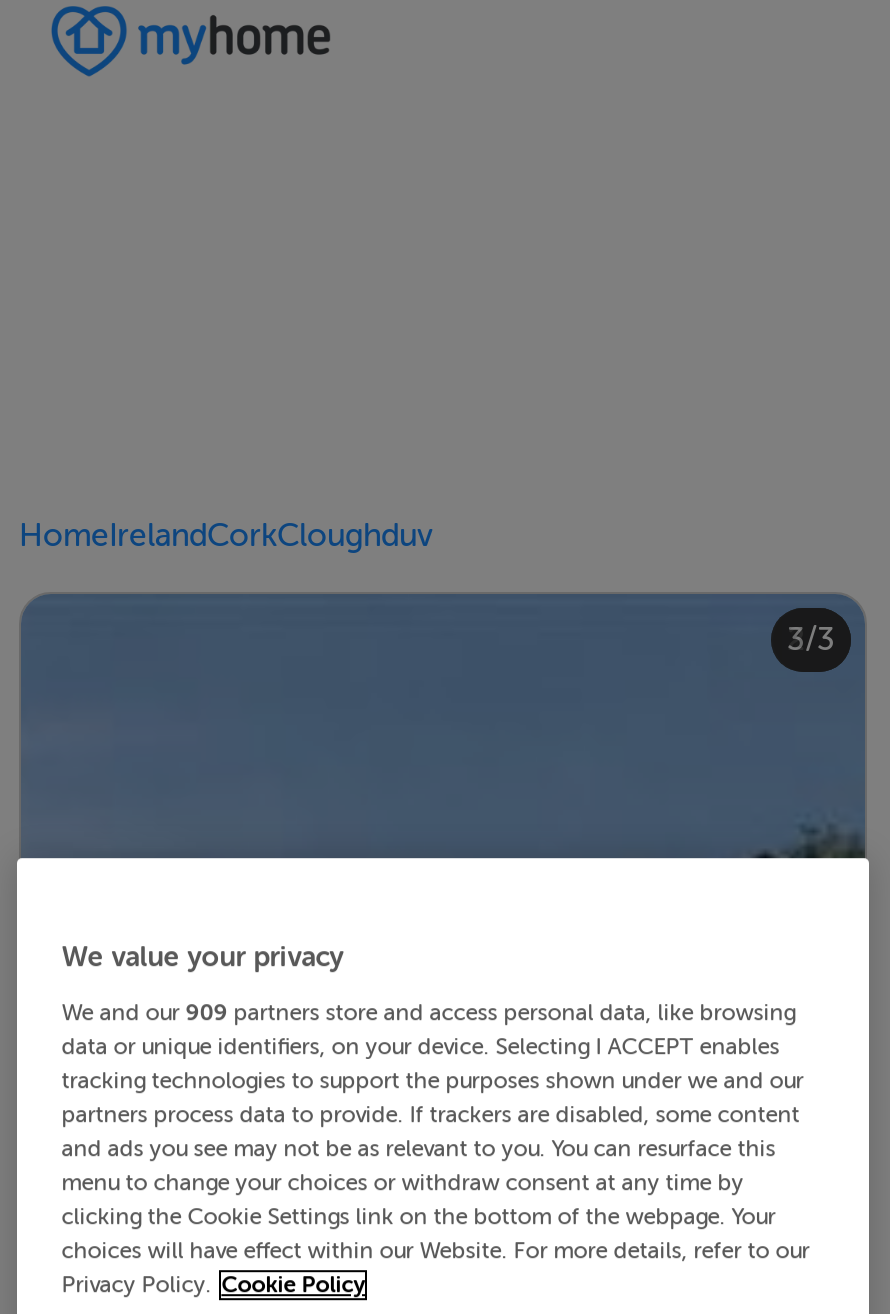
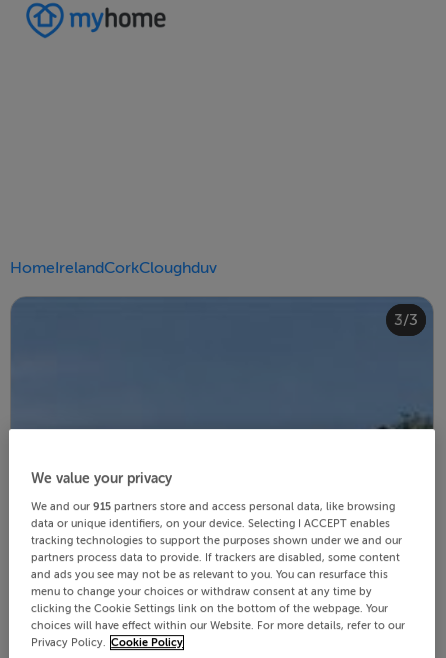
- We and our 909 partners store and access personal data, like browsing
+ We and our 915 partners store and access personal data, like browsing
